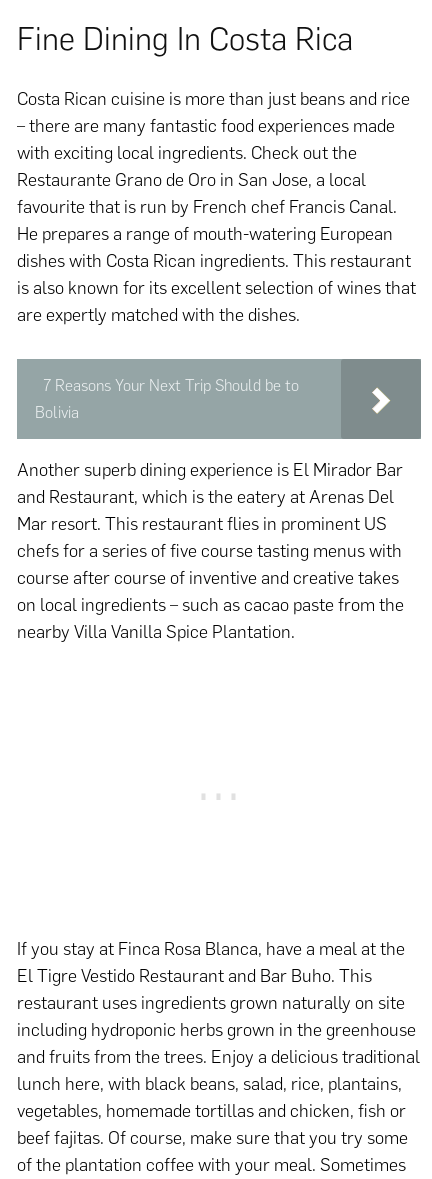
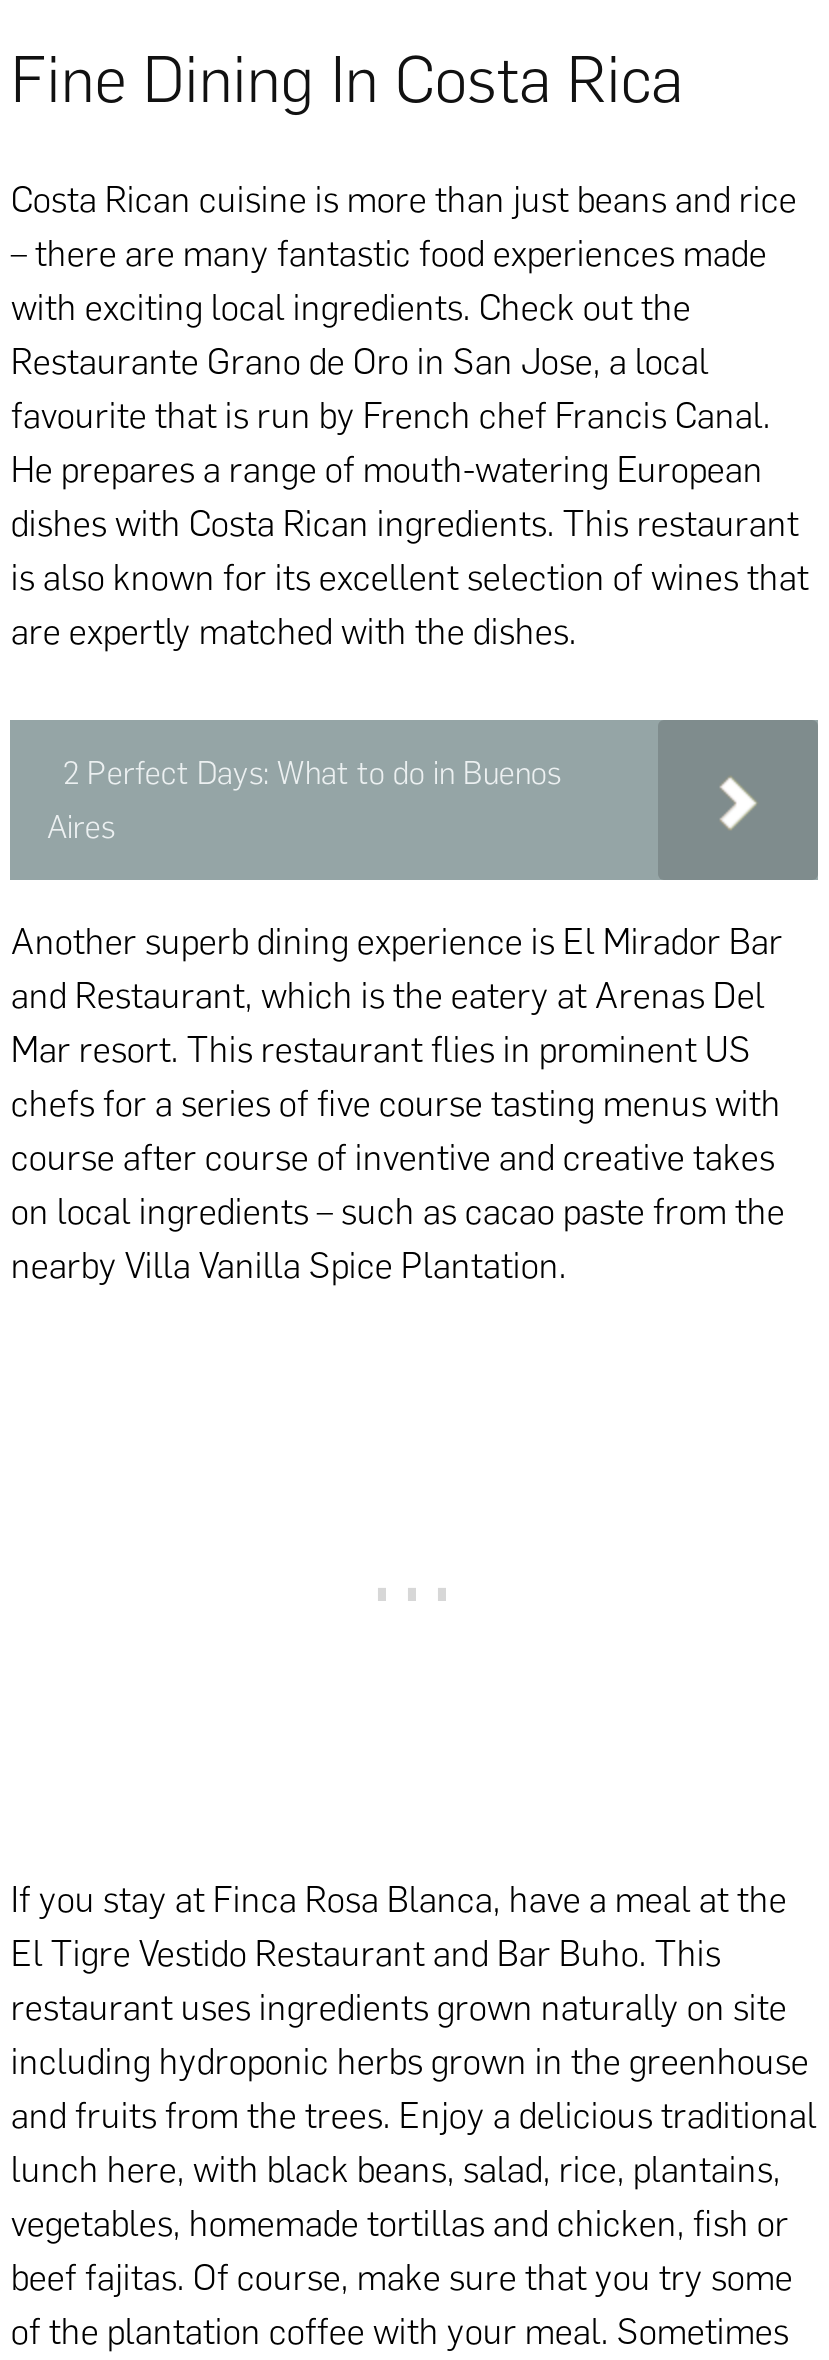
- 7 Reasons Your Next Trip Should be to
- Bolivia
+ 2 Perfect Days: What to do in Buenos
+ Aires
